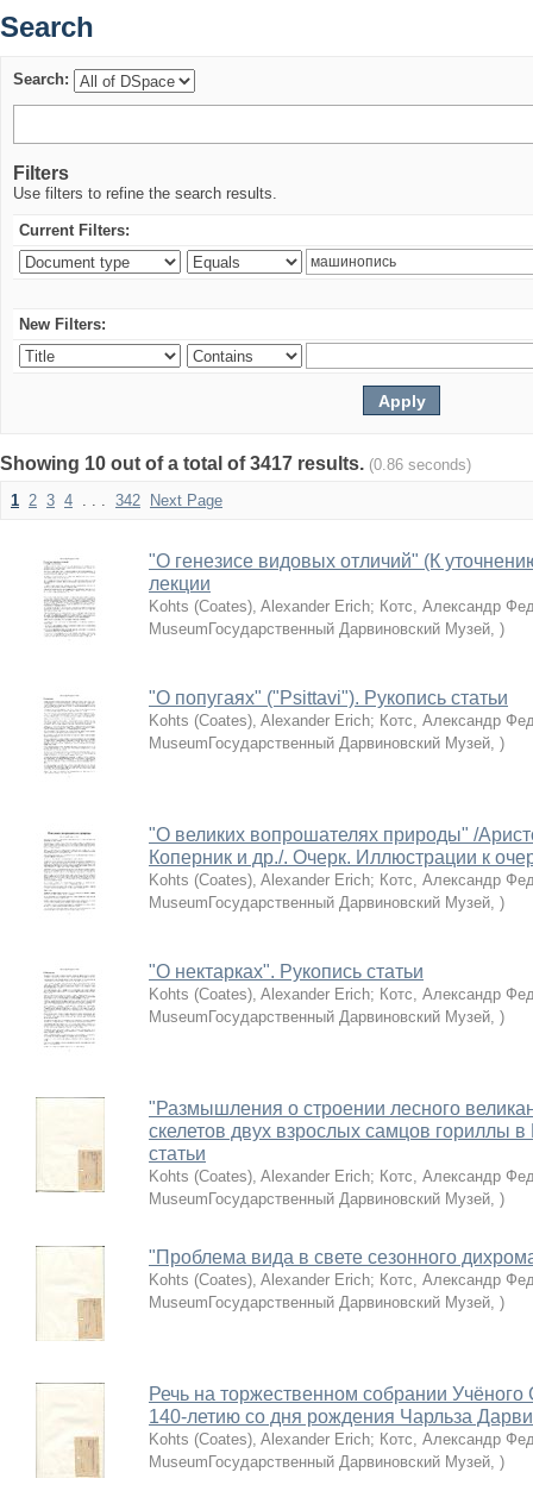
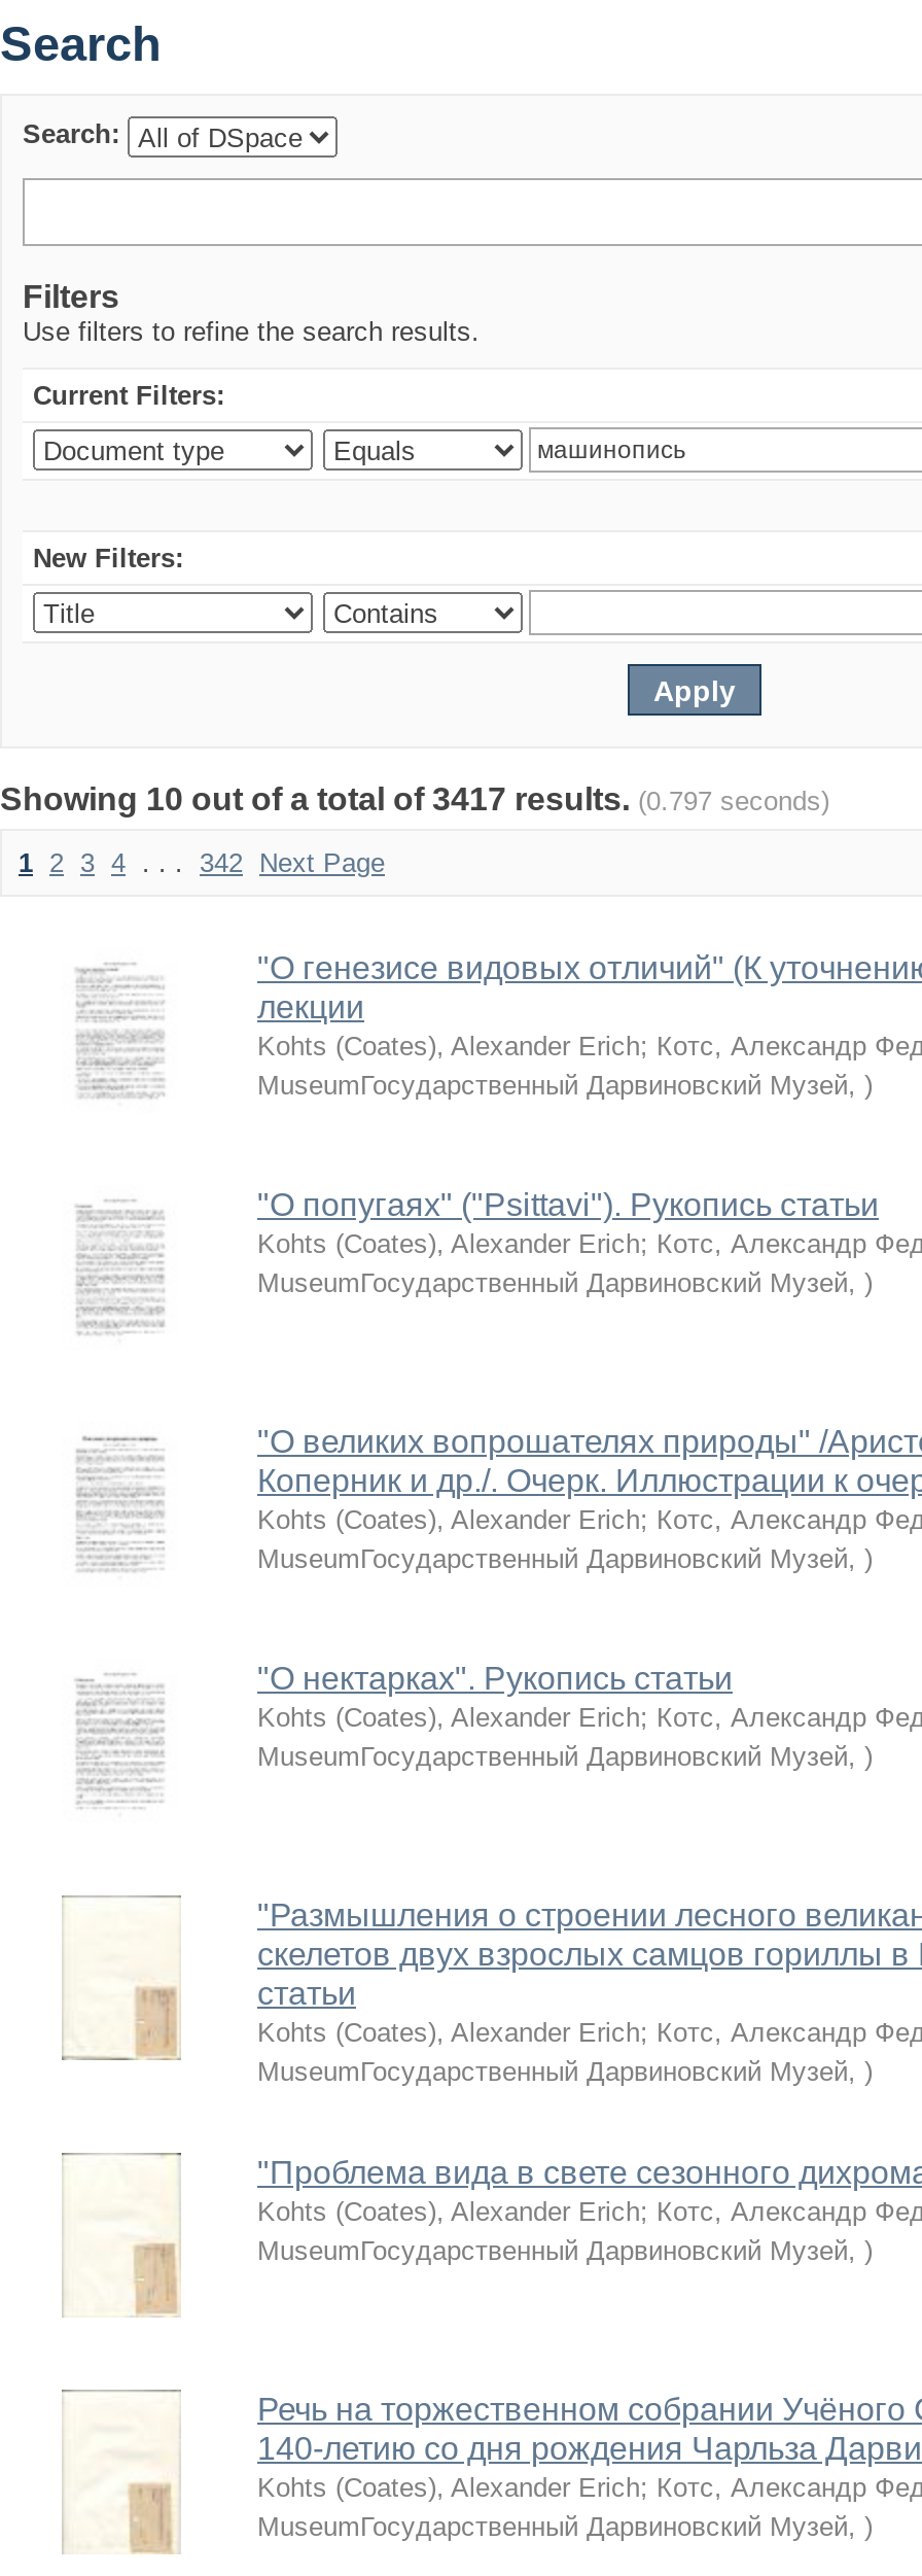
- Showing 10 out of a total of 3417 results. (0.86 seconds)
+ Showing 10 out of a total of 3417 results. (0.797 seconds)
